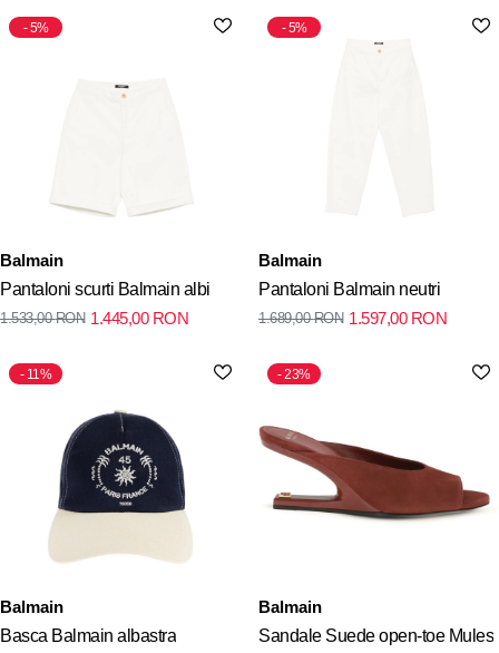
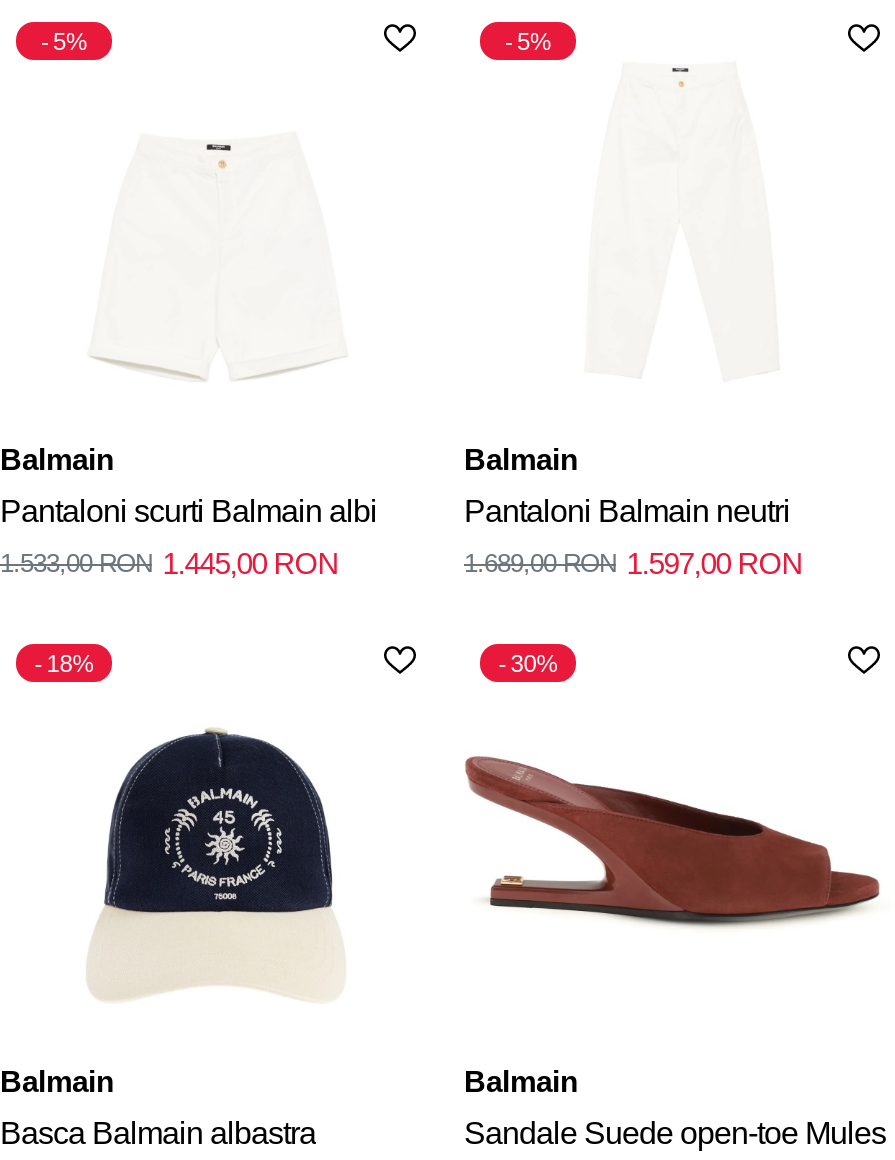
- 11%
+ 18%

- 23%
+ 30%
